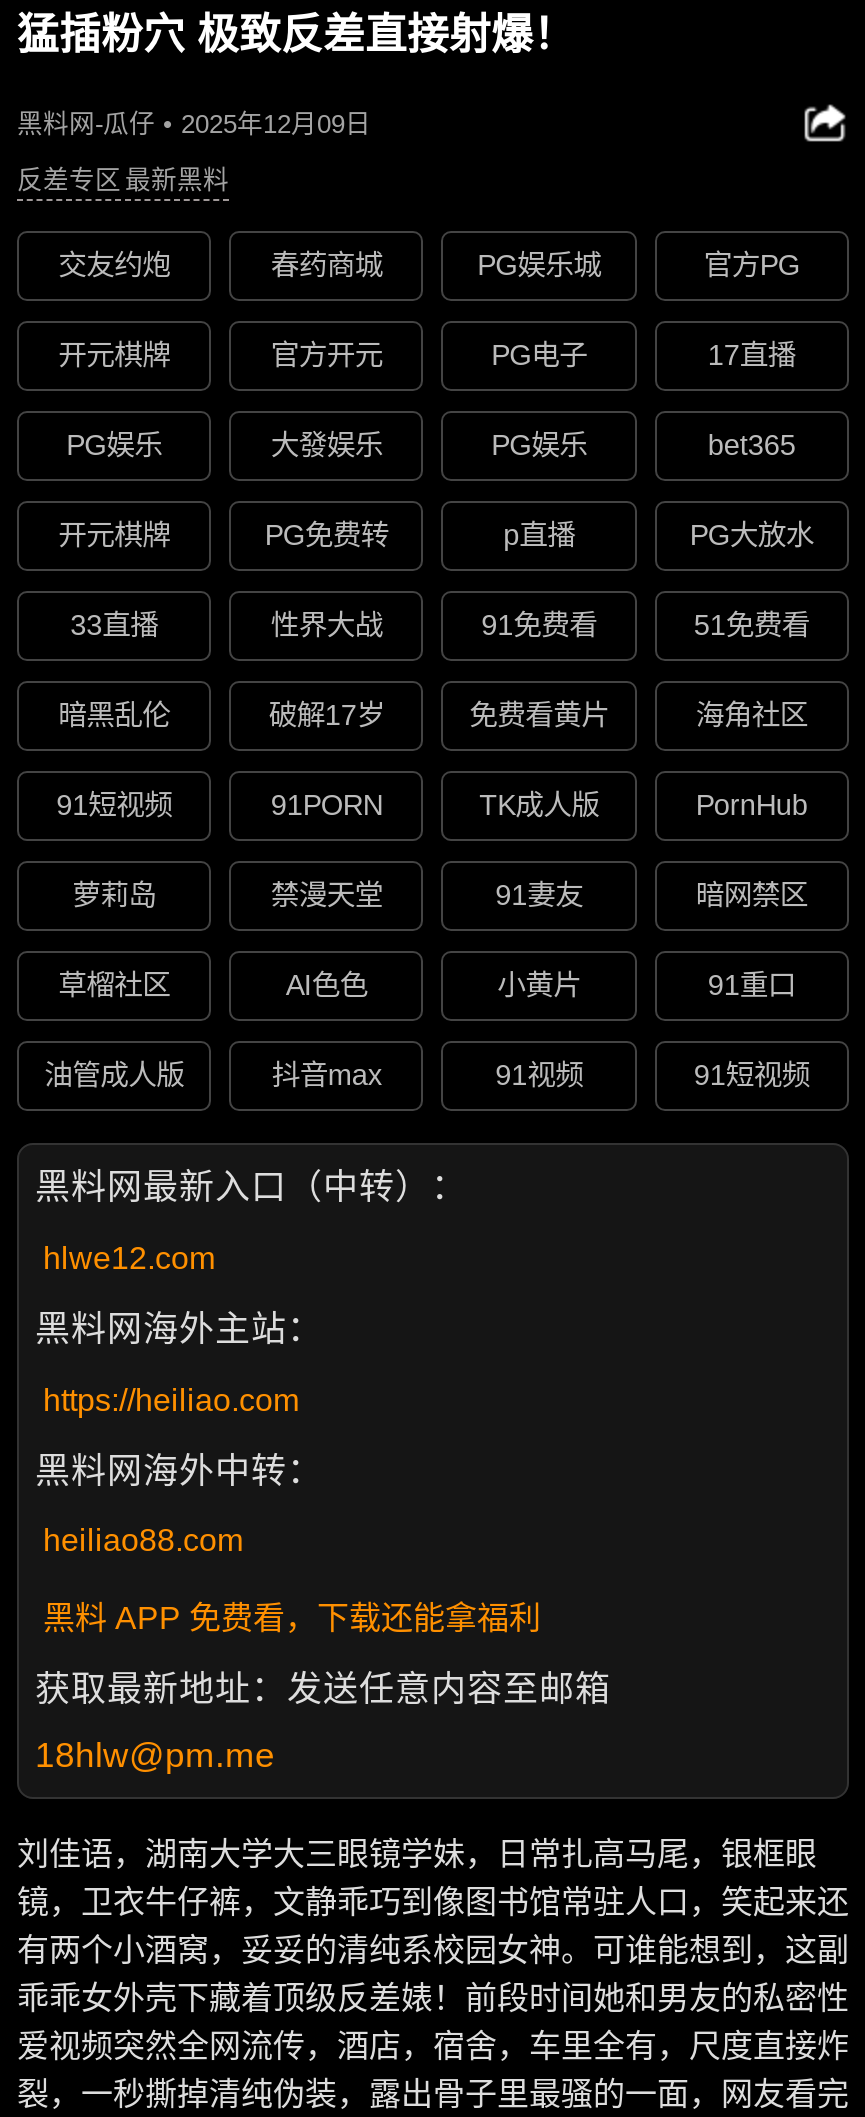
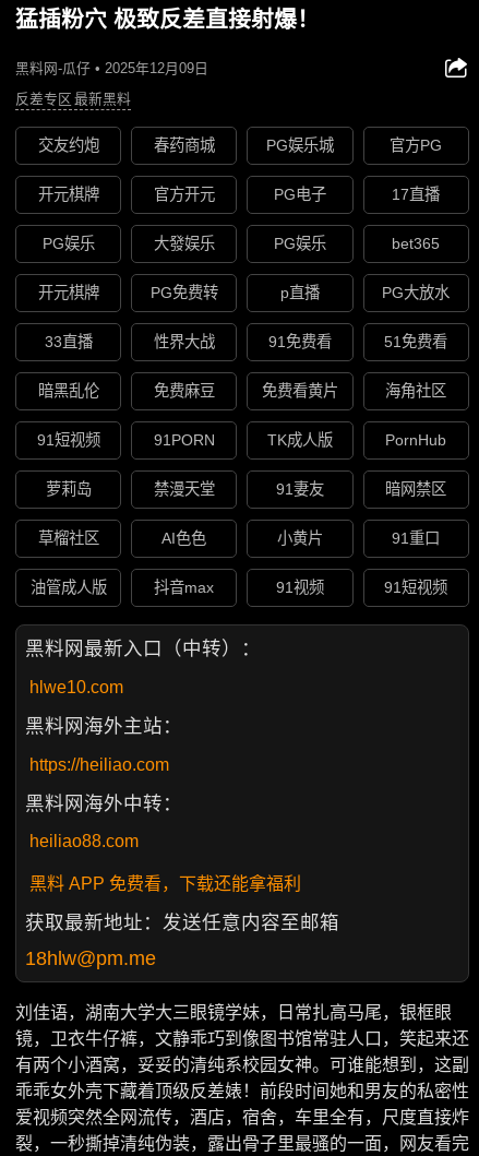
- 破解17岁
+ 免费麻豆

- hlwe12.com
+ hlwe10.com
